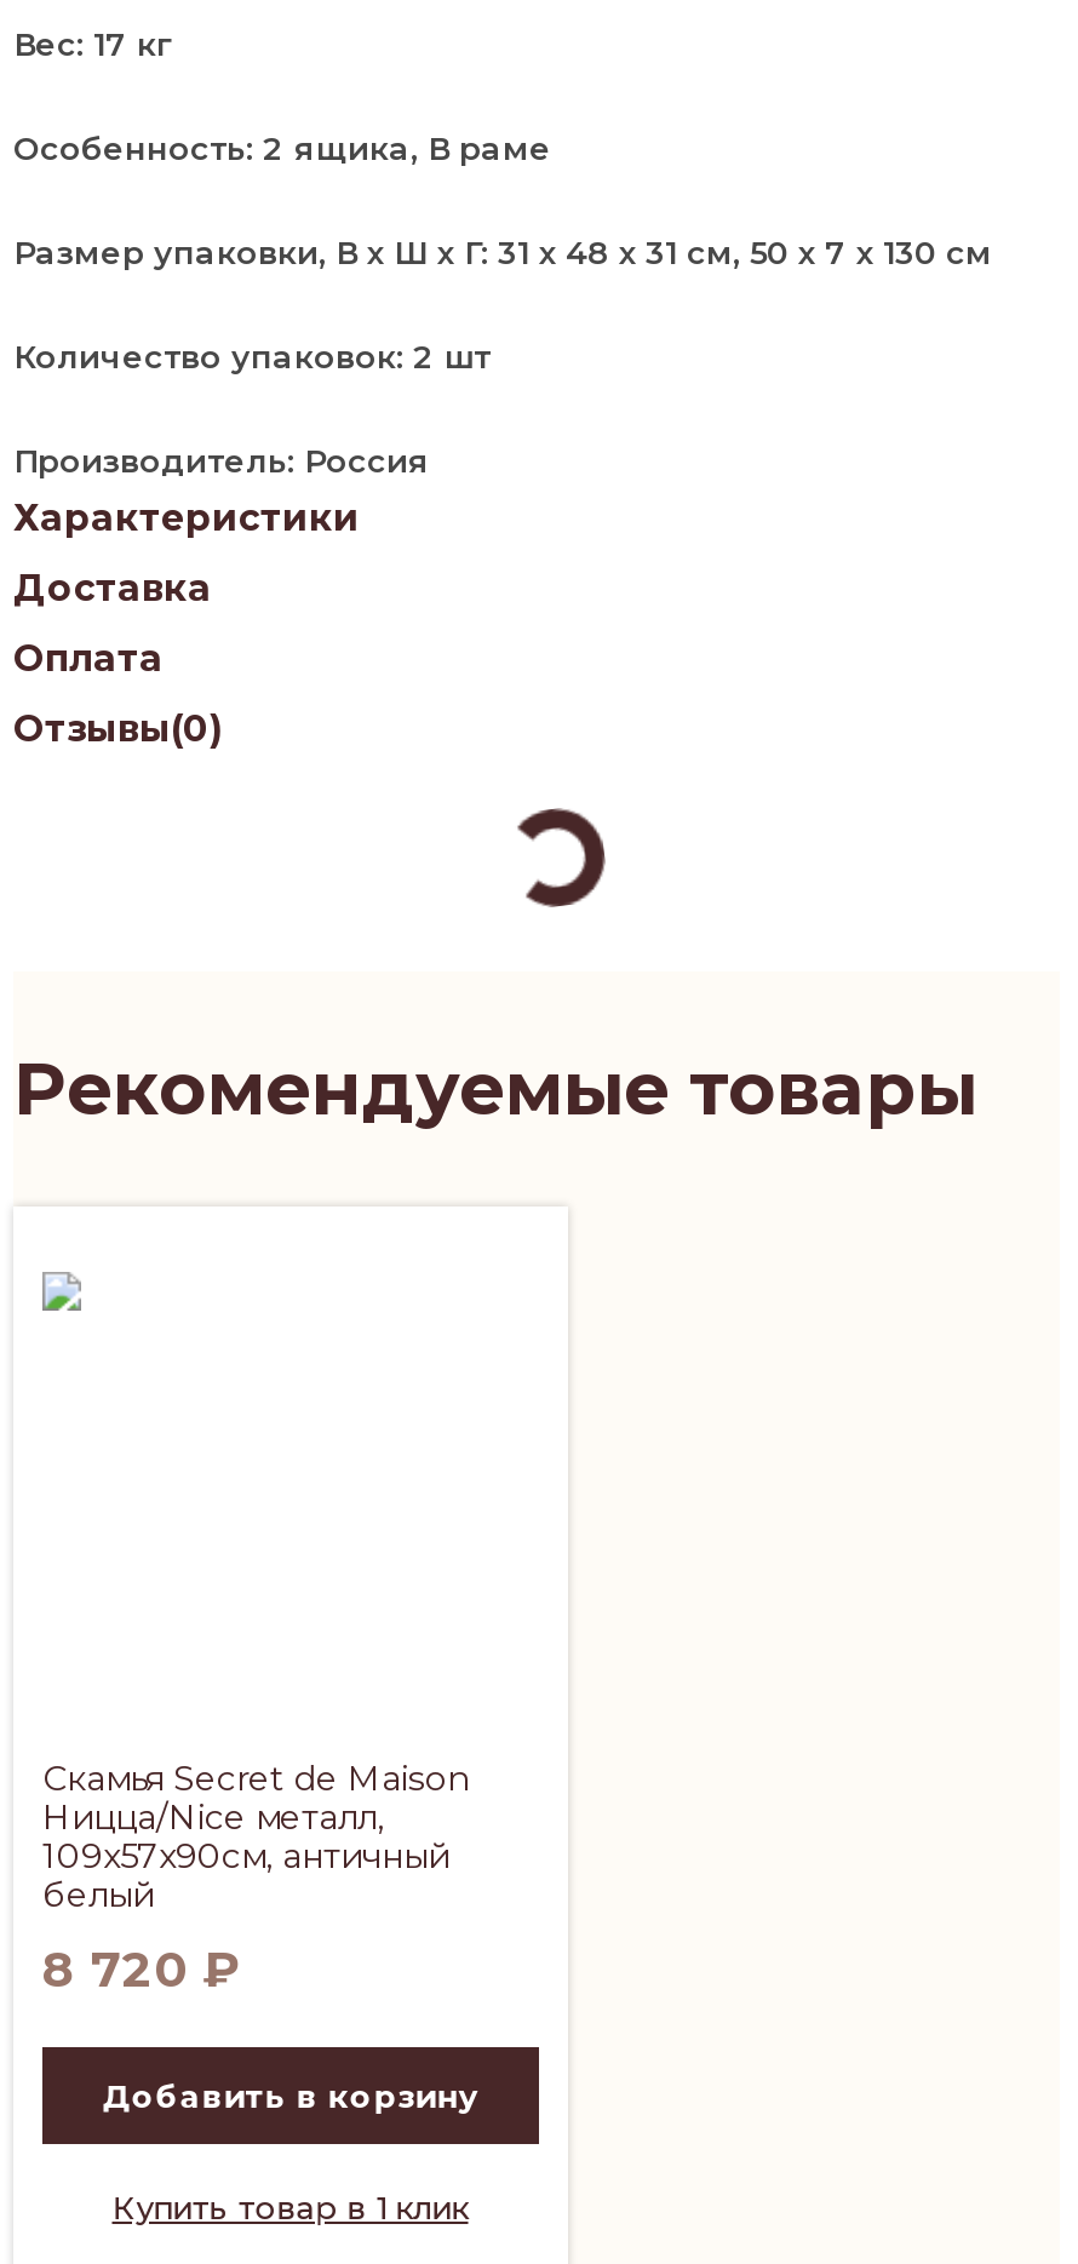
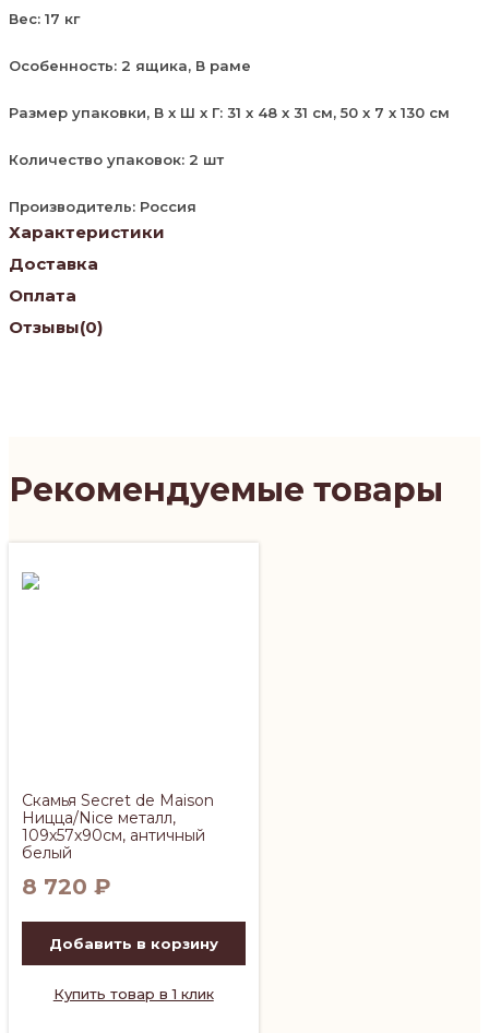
- [image]
